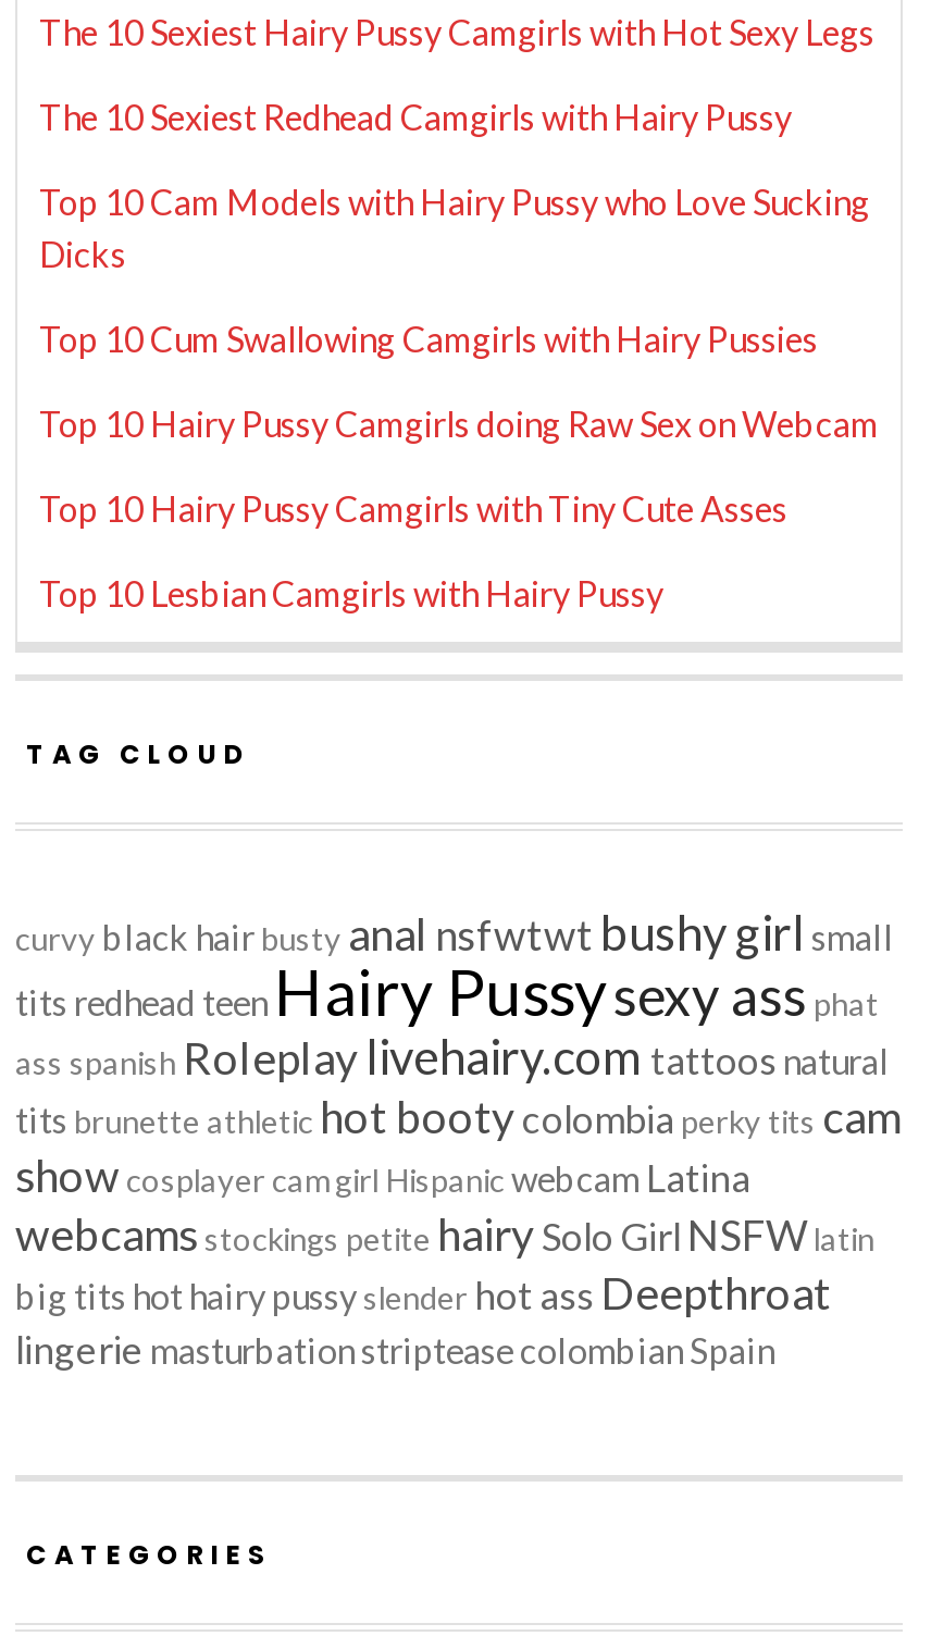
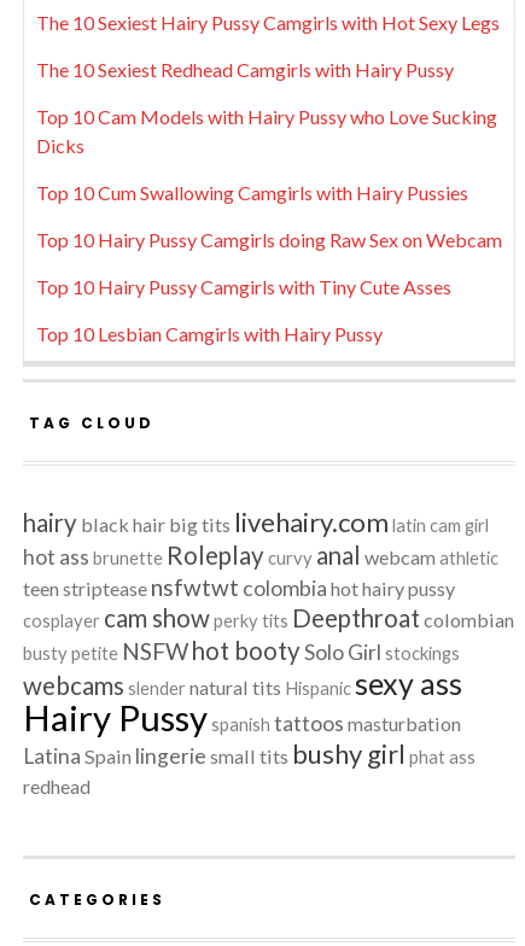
- curvy black hair busty anal nsfwtwt bushy girl small
- tits redhead teen Hairy Pussy sexy ass phat
- ass spanish Roleplay livehairy.com tattoos natural
- tits brunette athletic hot booty colombia perky tits cam
- show cosplayer cam girl Hispanic webcam Latina
- webcams stockings petite hairy Solo Girl NSFW latin
- big tits hot hairy pussy slender hot ass Deepthroat
- lingerie masturbation striptease colombian Spain
+ hairy black hair big tits livehairy.com latin cam girl
+ hot ass brunette Roleplay curvy anal webcam athletic
+ teen striptease nsfwtwt colombia hot hairy pussy
+ cosplayer cam show perky tits Deepthroat colombian
+ busty petite NSFW hot booty Solo Girl stockings
+ webcams slender natural tits Hispanic sexy ass
+ Hairy Pussy spanish tattoos masturbation
+ Latina Spain lingerie small tits bushy girl phat ass
+ redhead
